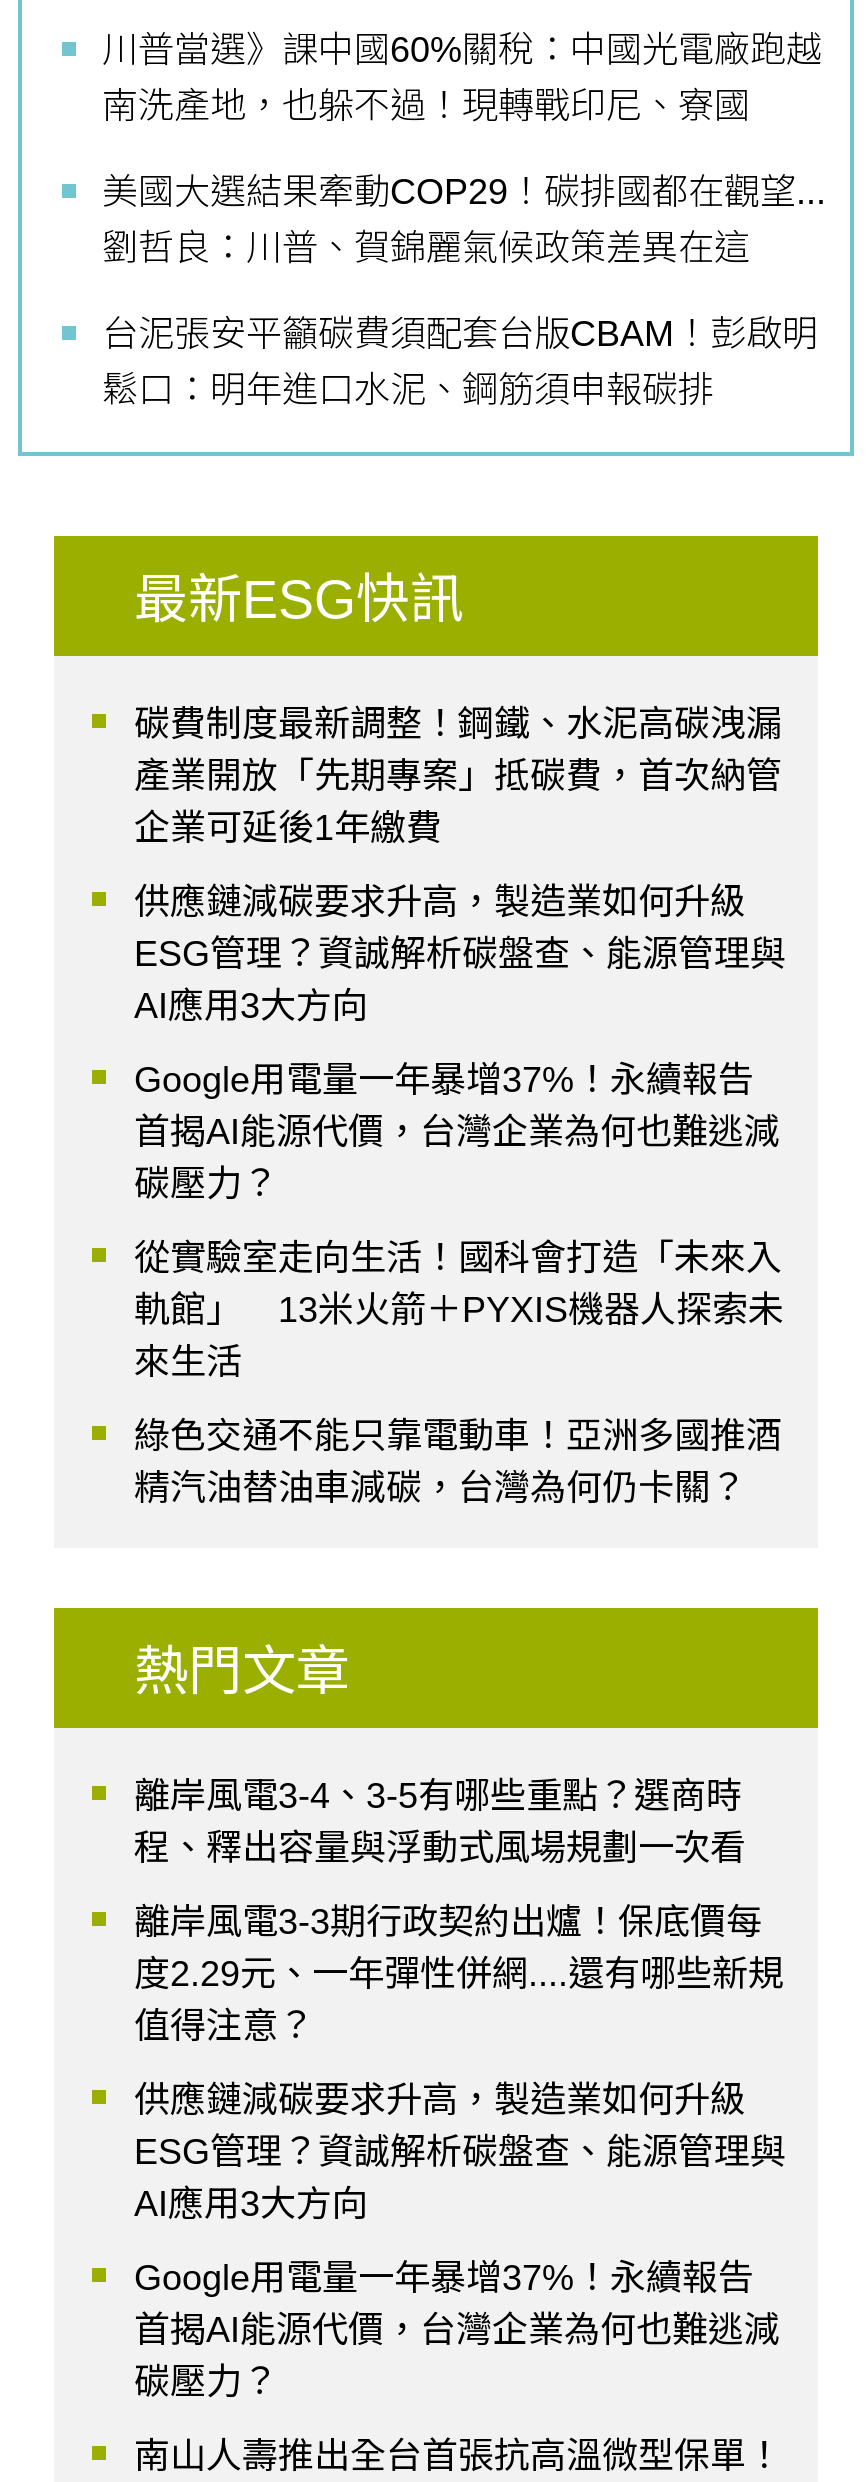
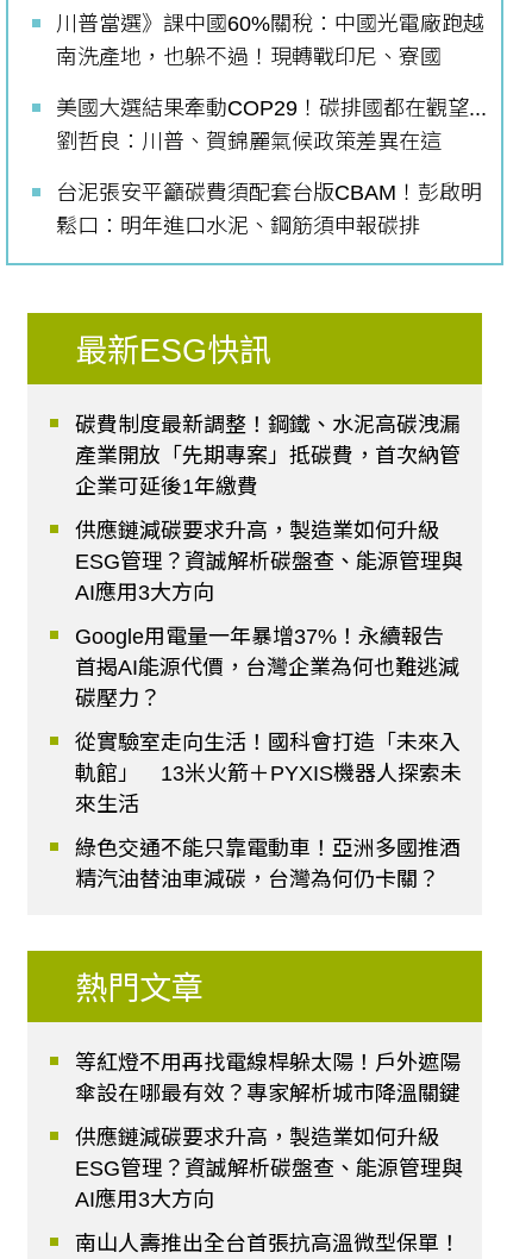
- 離岸風電3-4、3-5有哪些重點？選商時
- 程、釋出容量與浮動式風場規劃一次看
- 離岸風電3-3期行政契約出爐！保底價每
- 度2.29元、一年彈性併網....還有哪些新規
- 值得注意？
+ 等紅燈不用再找電線桿躲太陽！戶外遮陽
+ 傘設在哪最有效？專家解析城市降溫關鍵

- Google用電量一年暴增37%！永續報告
- 首揭AI能源代價，台灣企業為何也難逃減
- 碳壓力？
